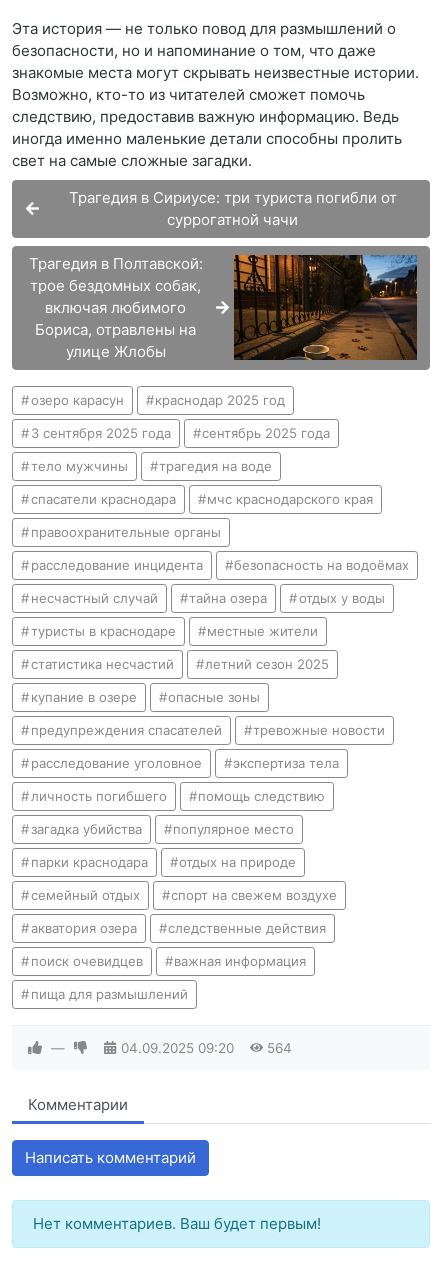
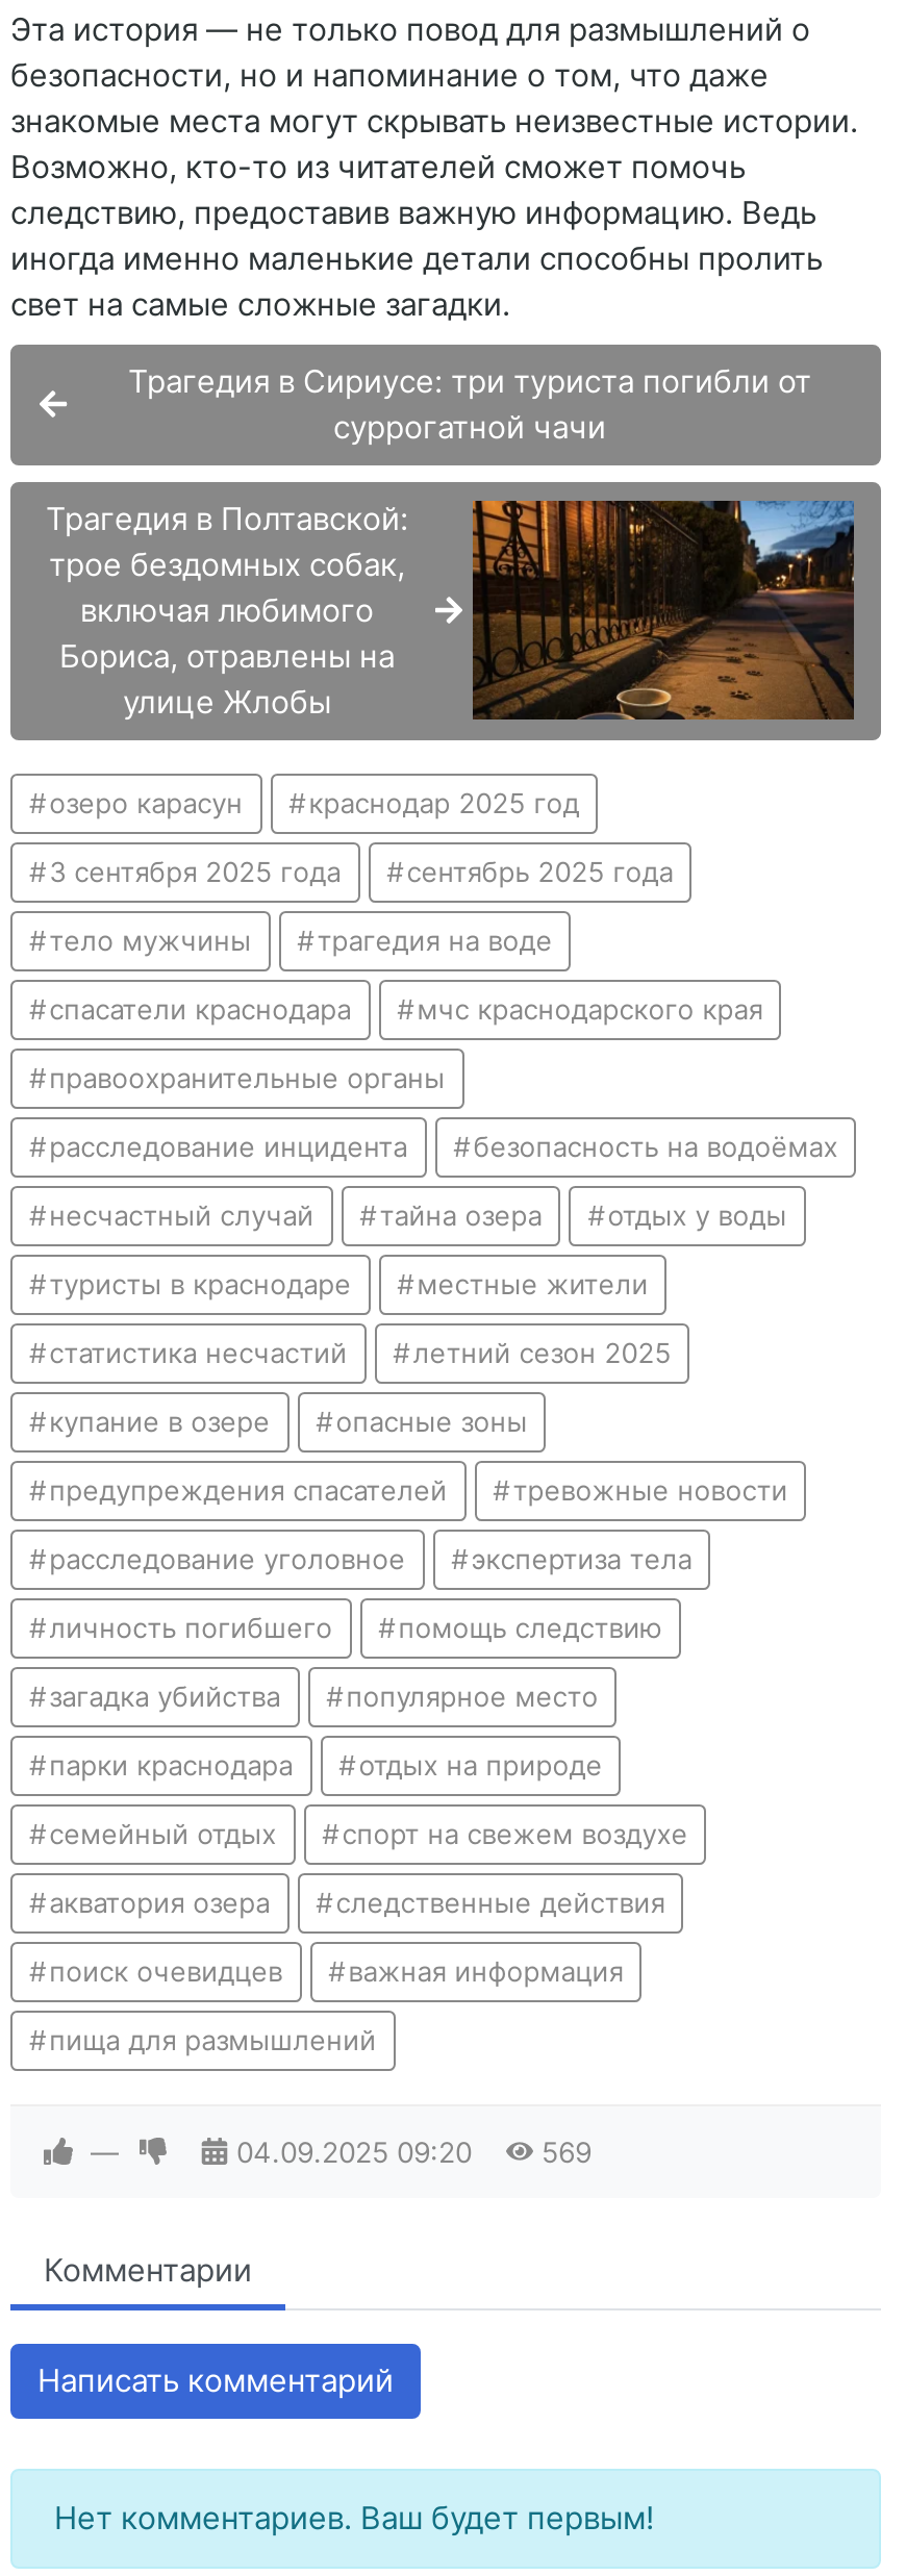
- 04.09.2025 09:20 564
+ 04.09.2025 09:20 569
